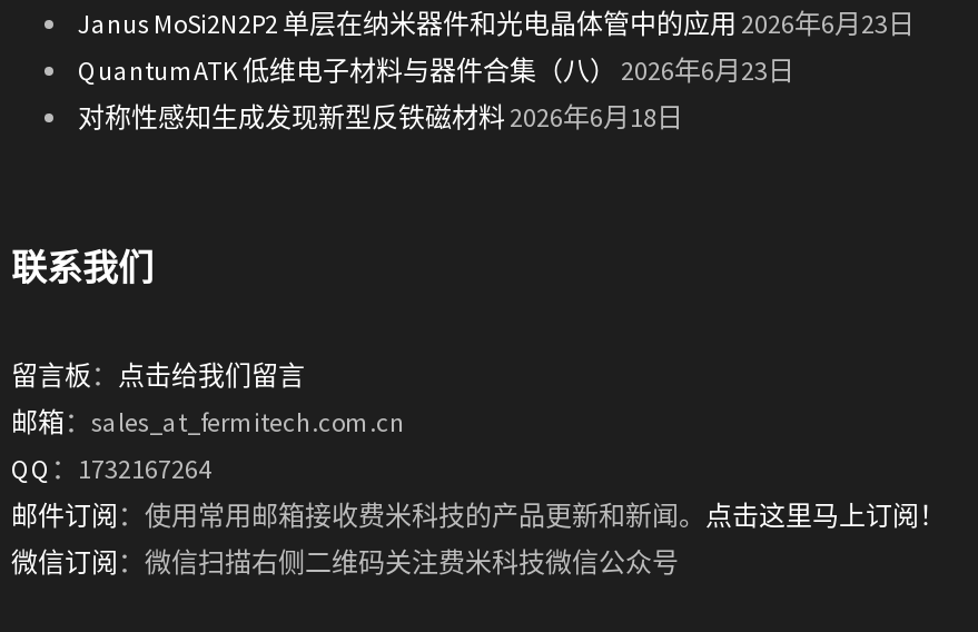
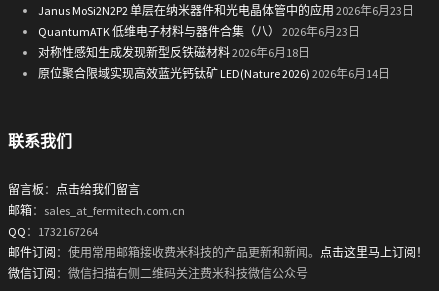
+ 原位聚合限域实现高效蓝光钙钛矿 LED(Nature 2026) 2026年6月14日
